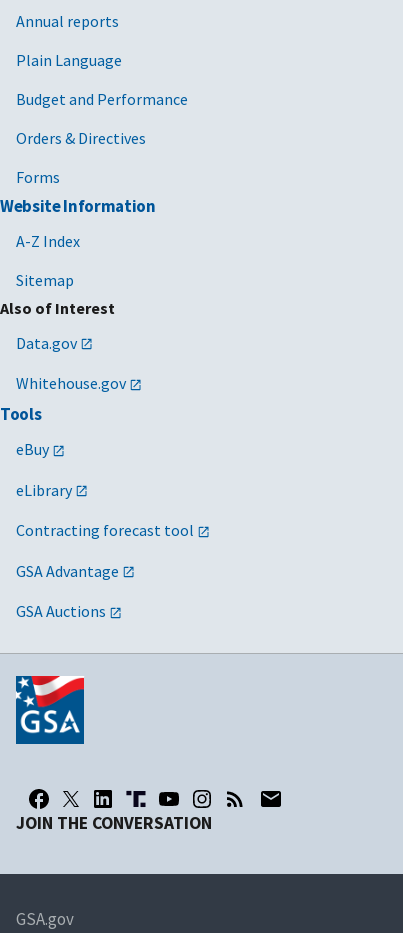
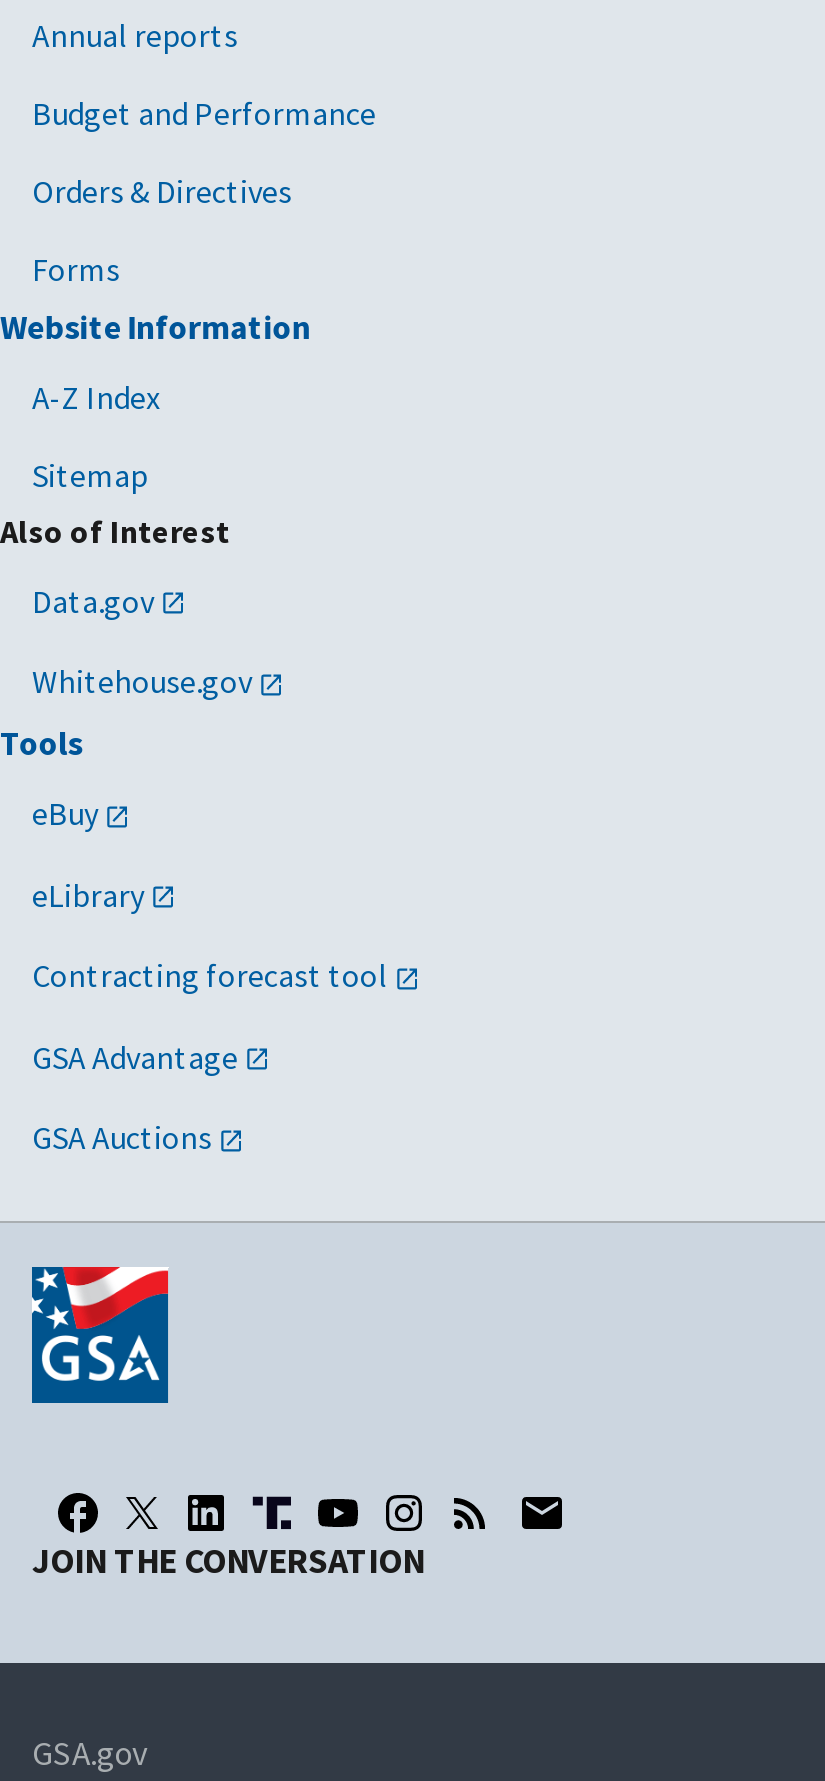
- Plain Language
